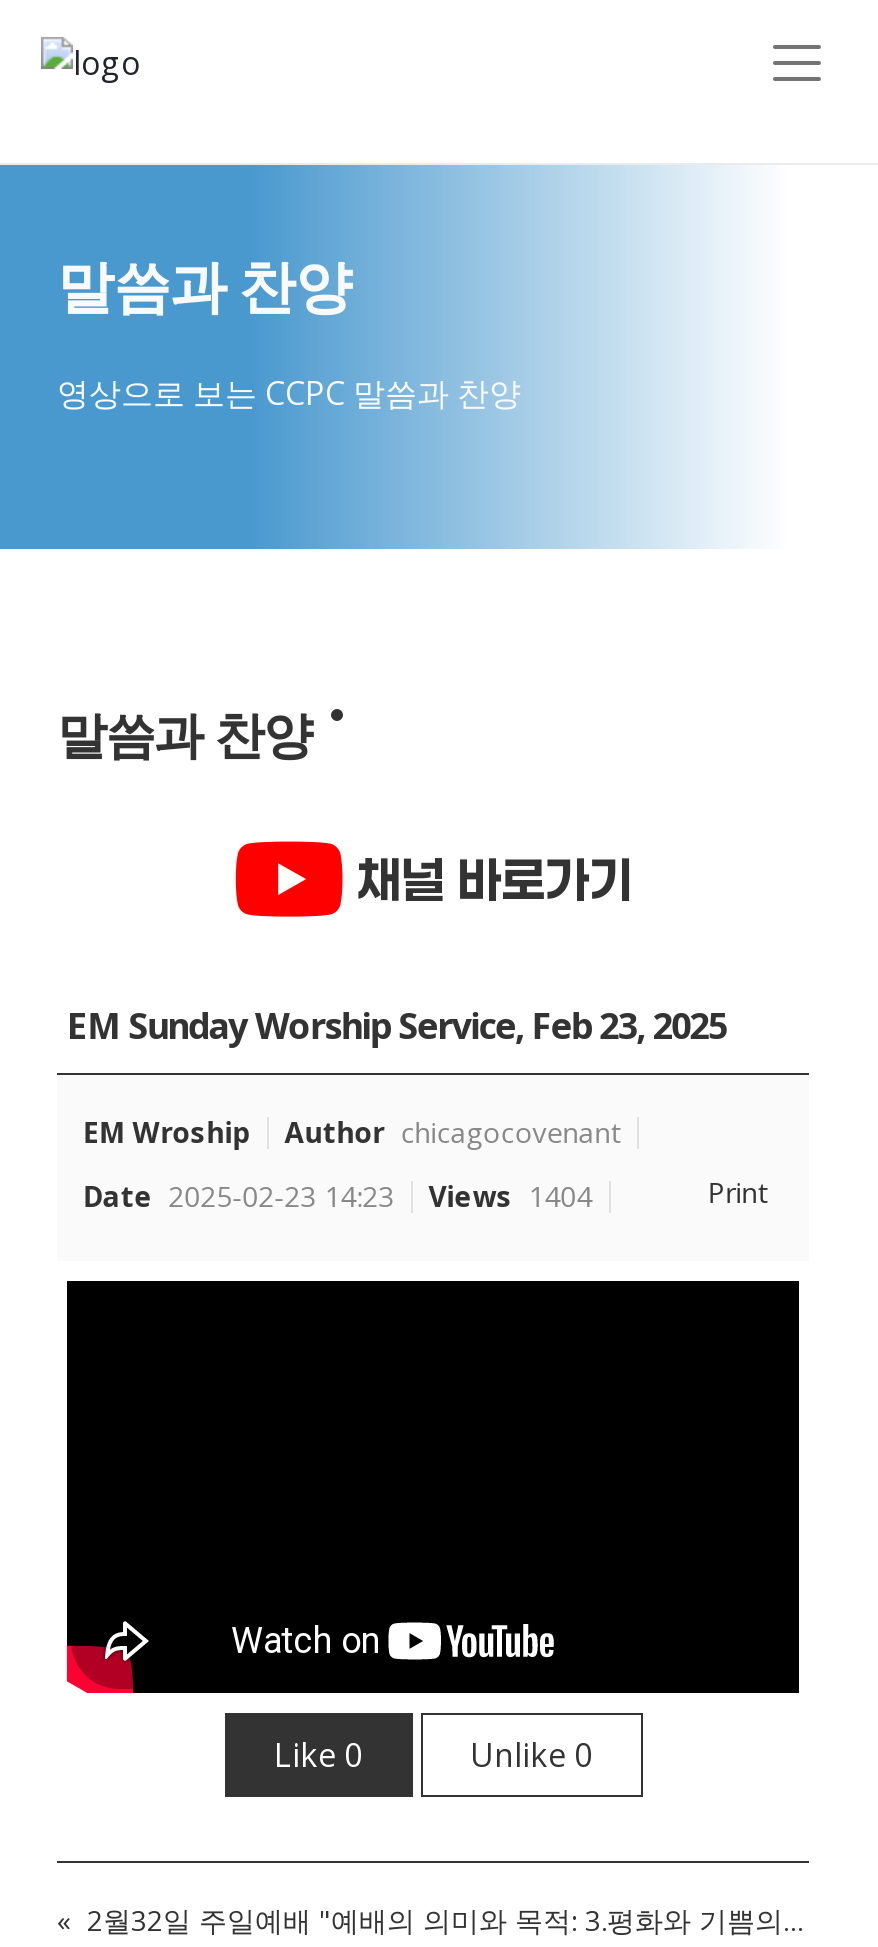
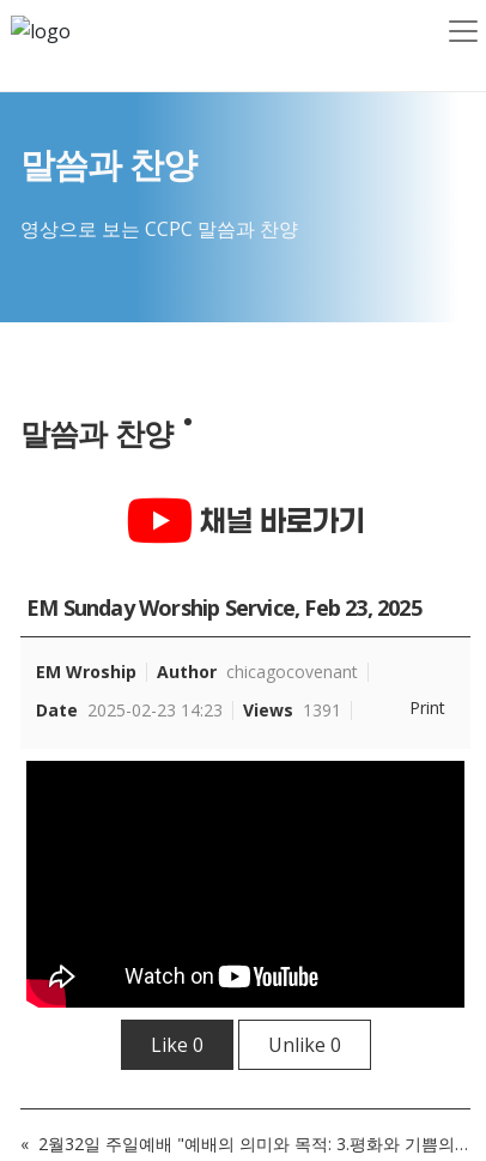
- Date 2025-02-23 14:23 Views 1404
+ Date 2025-02-23 14:23 Views 1391
